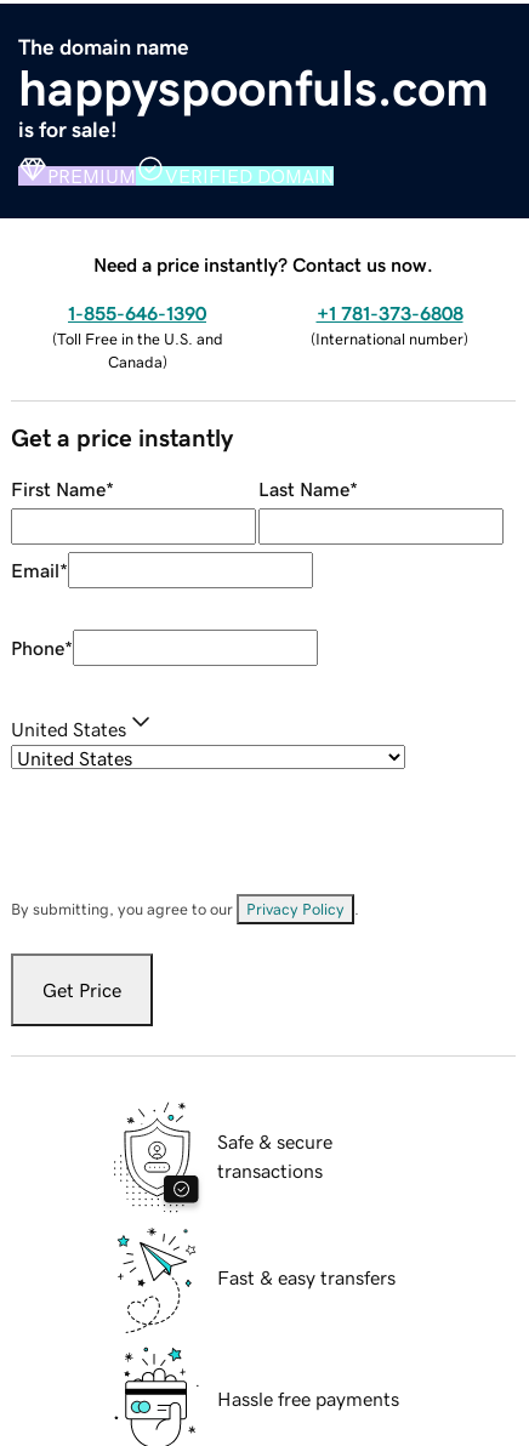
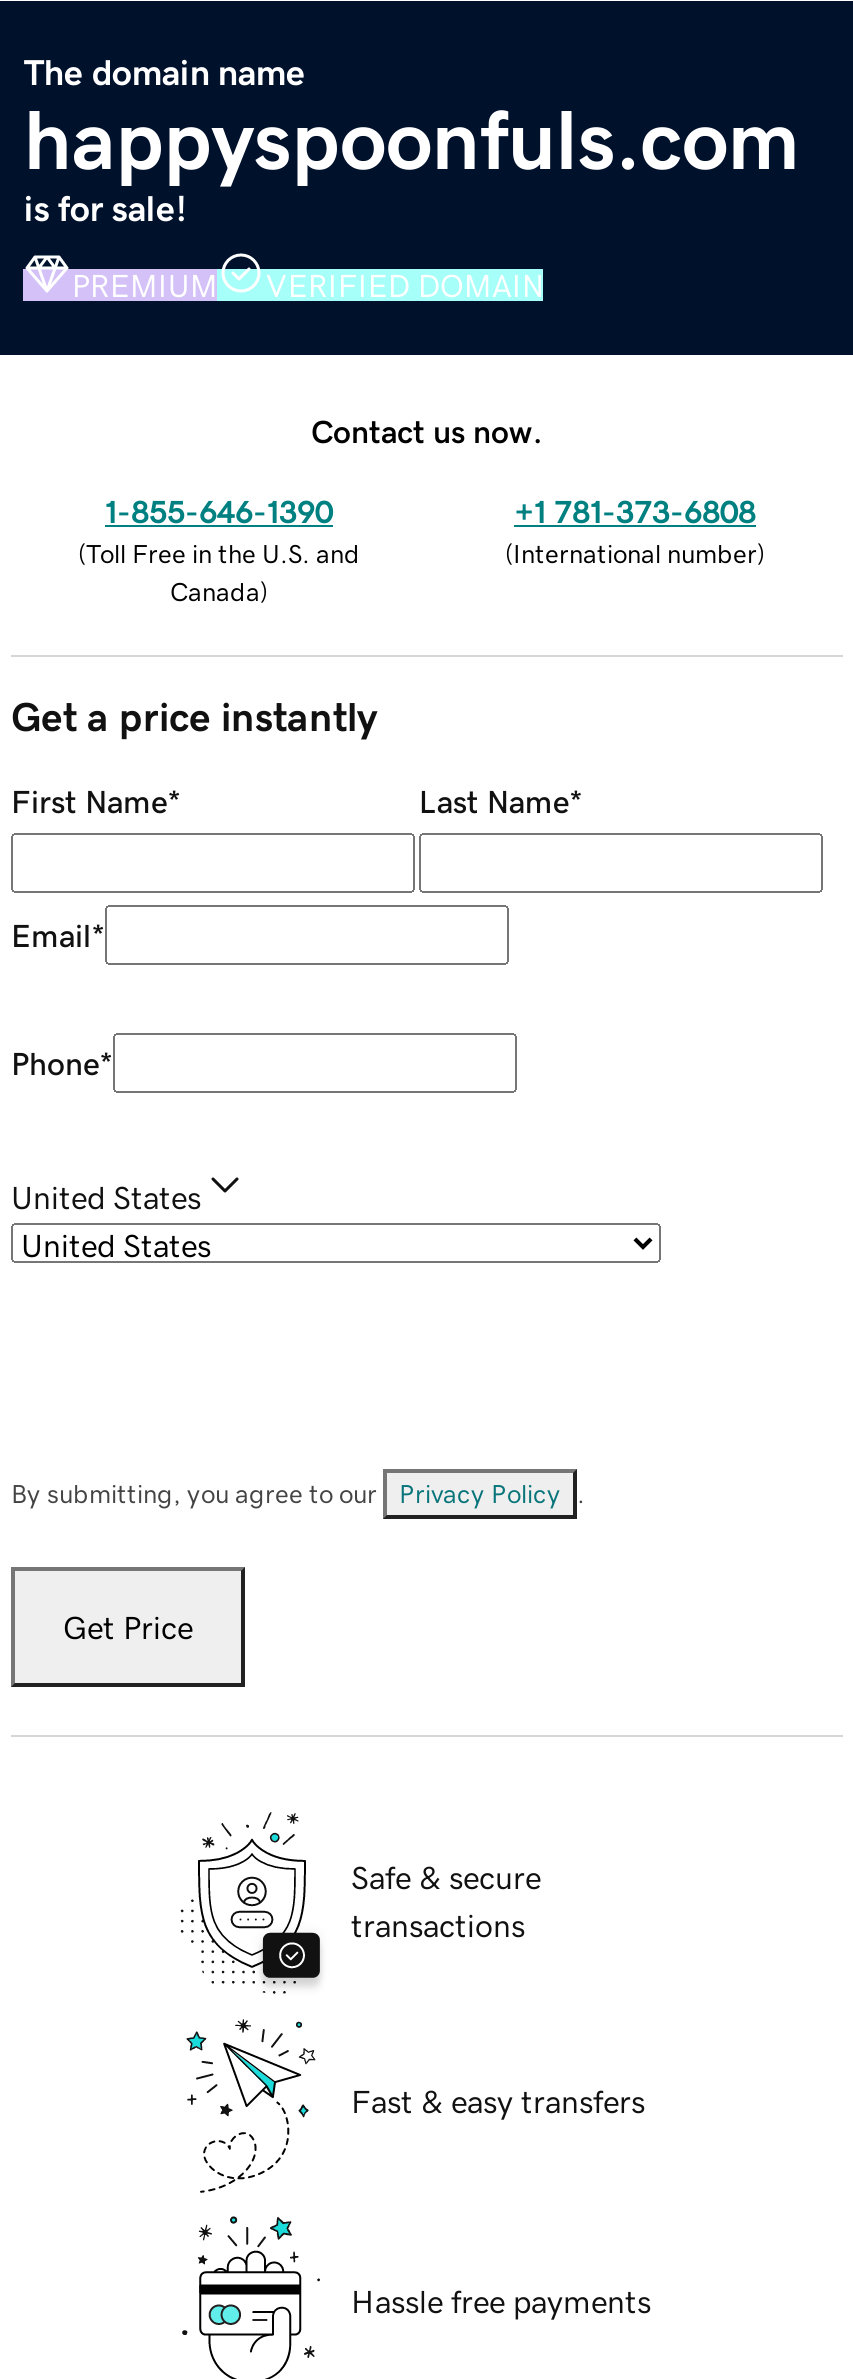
- Need a price instantly? Contact us now.
+ Contact us now.
